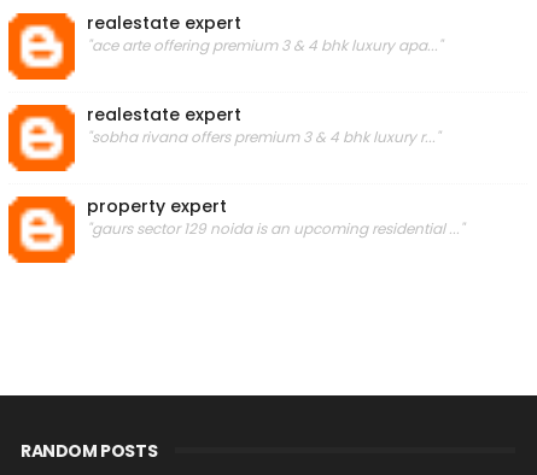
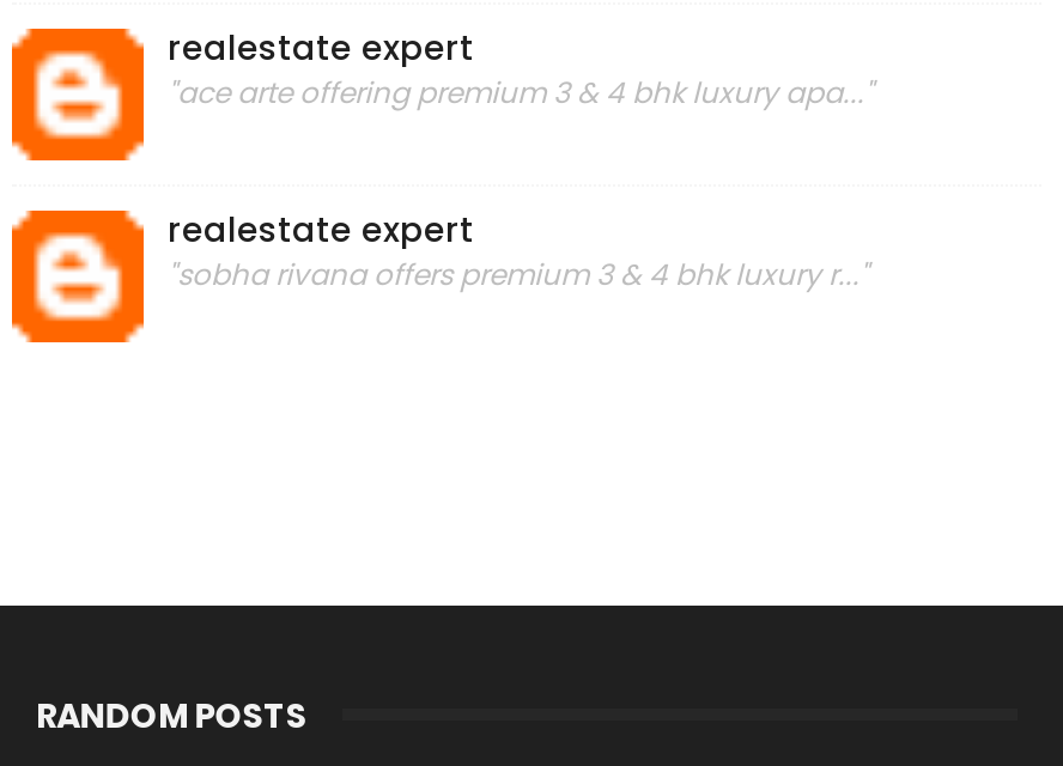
- property expert
- "gaurs sector 129 noida is an upcoming residential ..."
